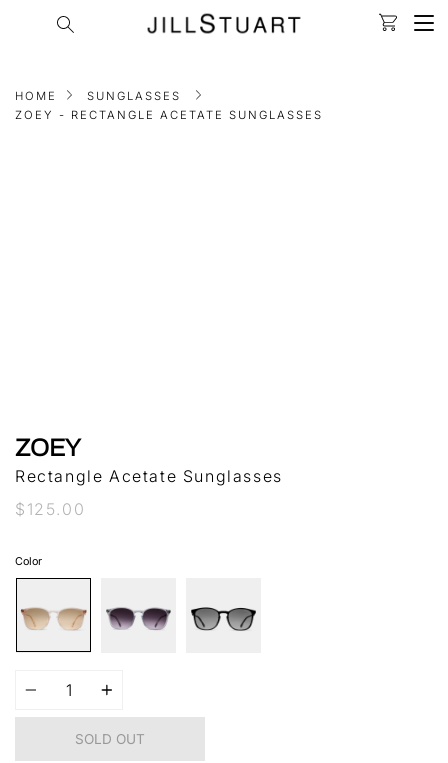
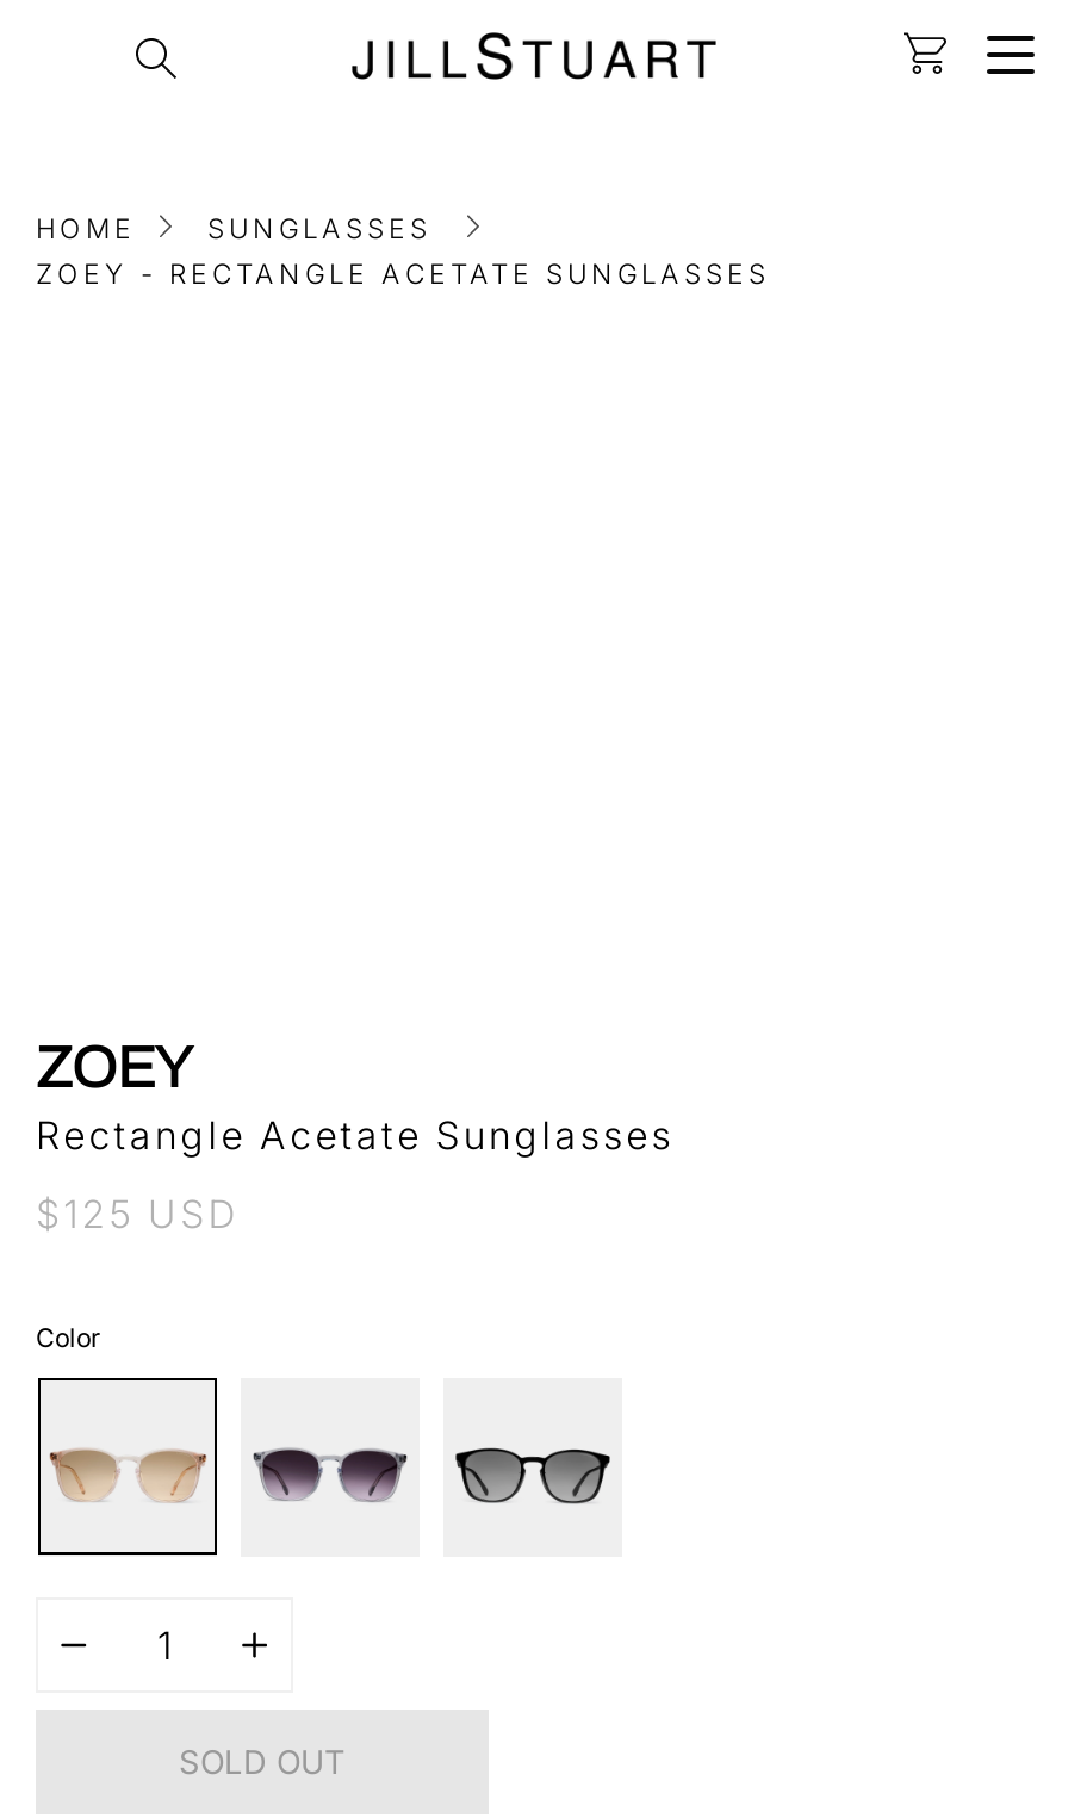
- $125.00
+ $125 USD
